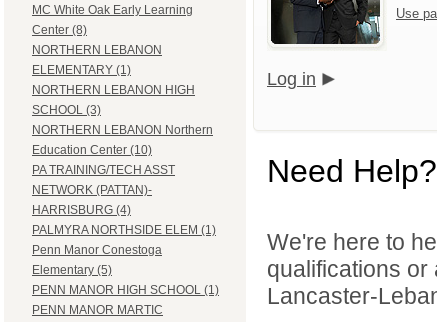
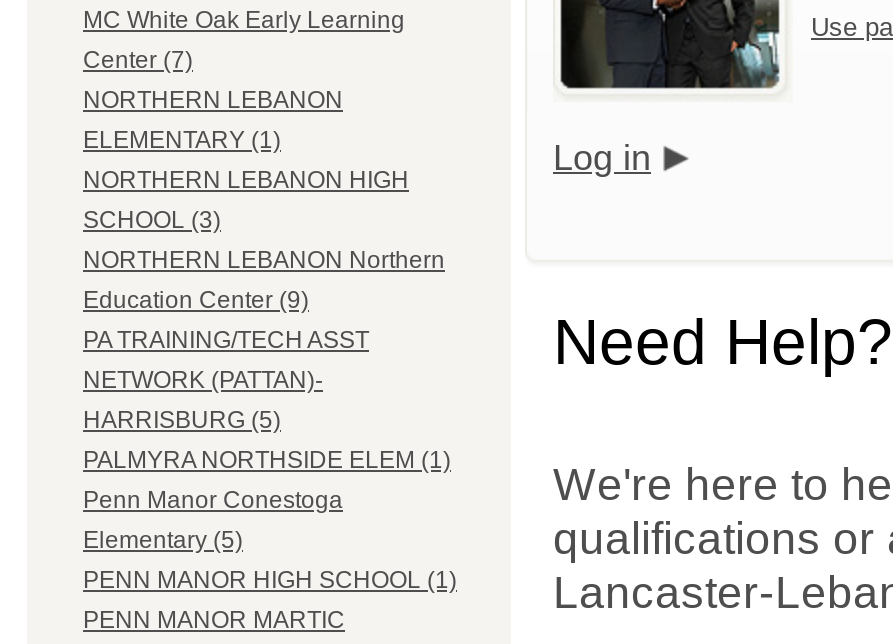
- Center (8)
+ Center (7)

- Education Center (10)
+ Education Center (9)

- HARRISBURG (4)
+ HARRISBURG (5)
